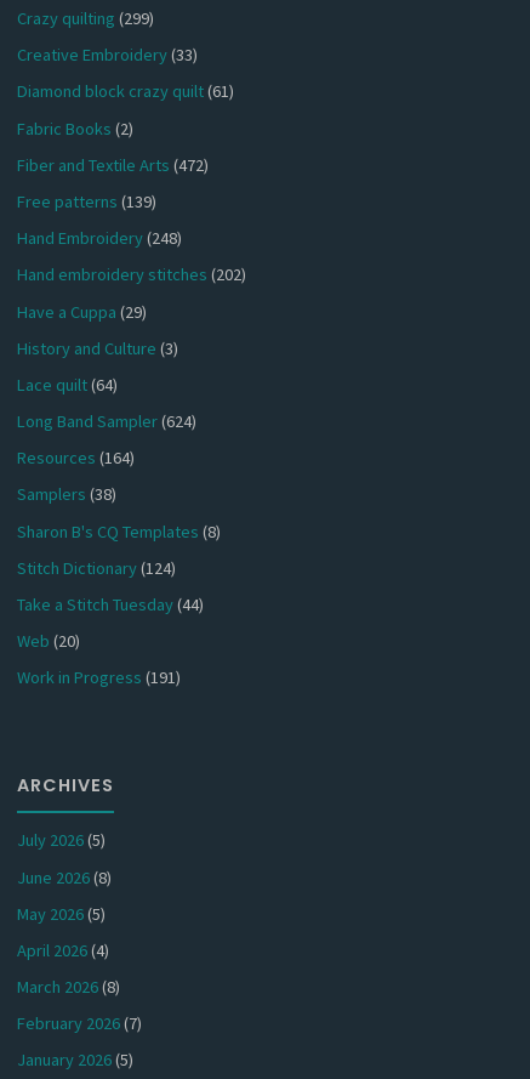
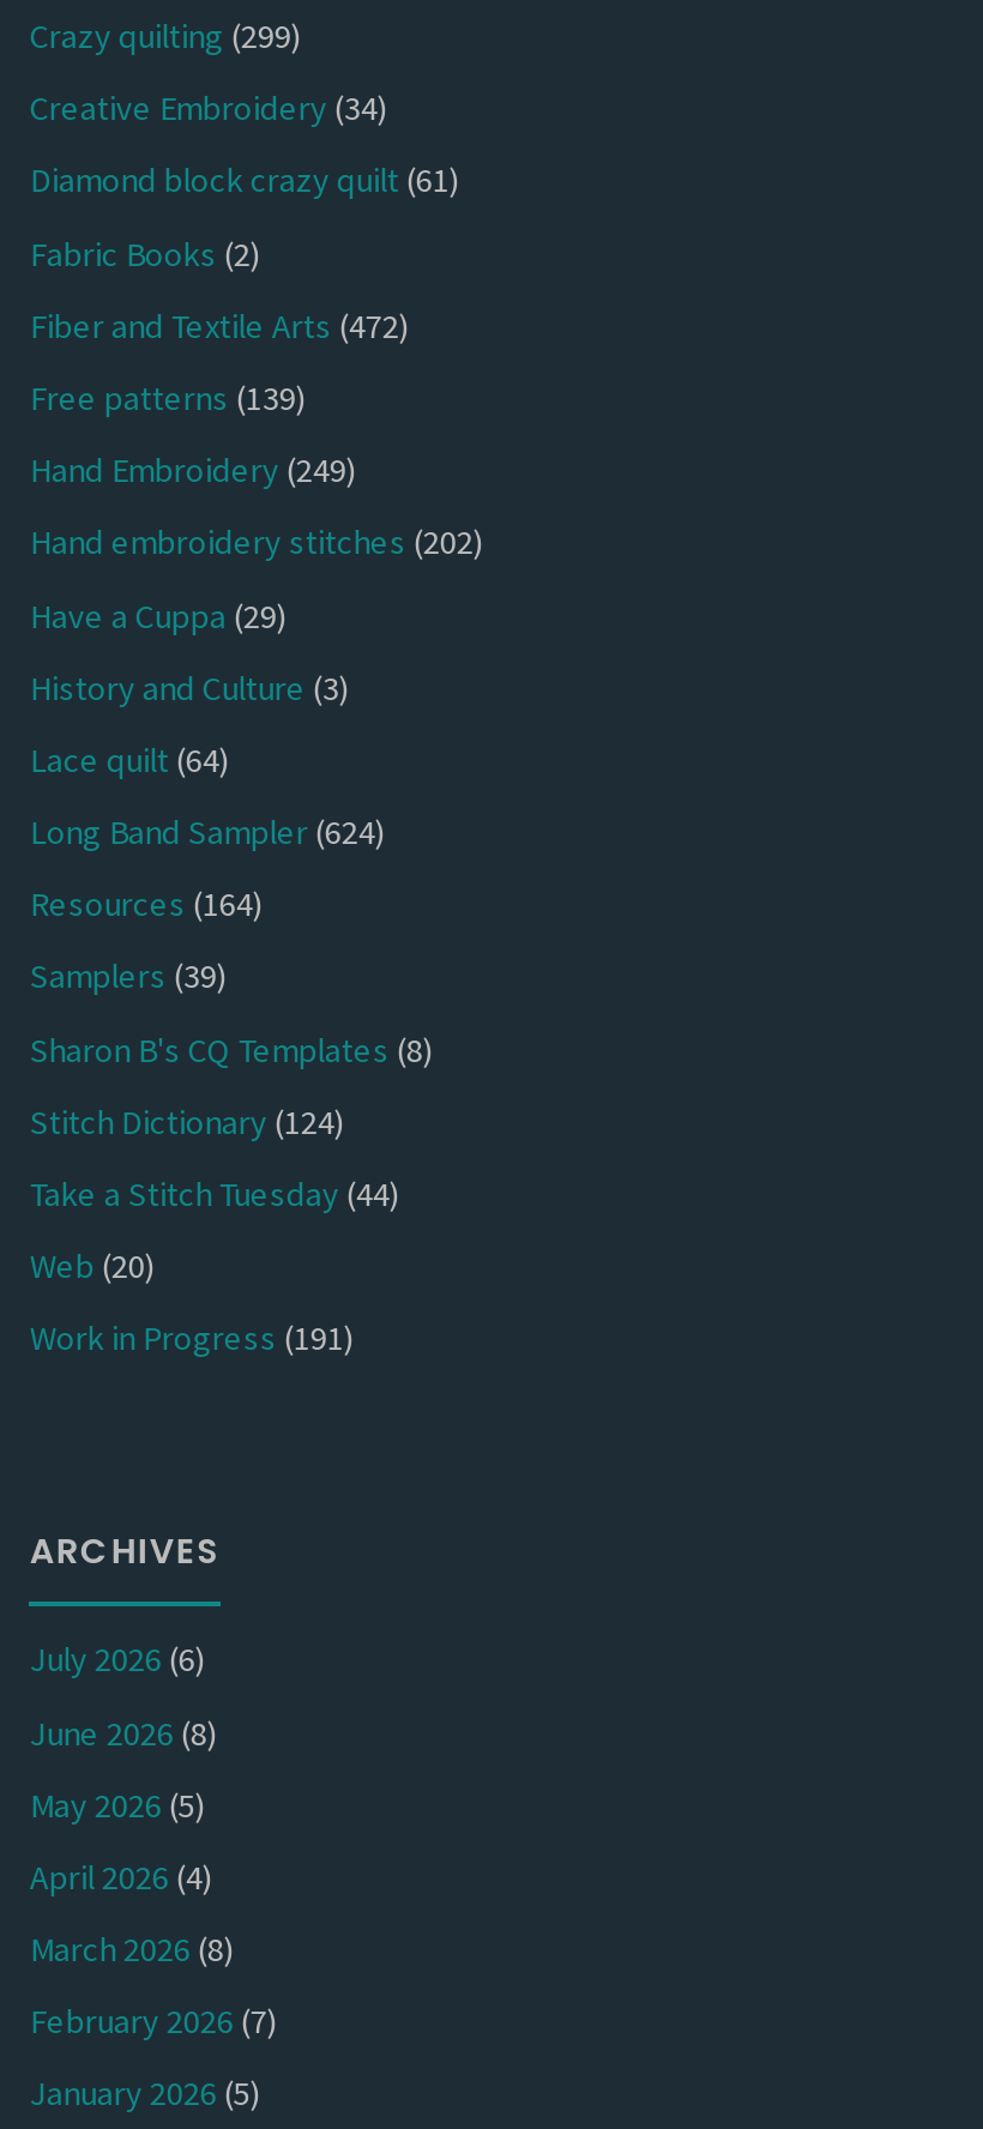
- Creative Embroidery (33)
+ Creative Embroidery (34)

- Hand Embroidery (248)
+ Hand Embroidery (249)

- Samplers (38)
+ Samplers (39)

- July 2026 (5)
+ July 2026 (6)
